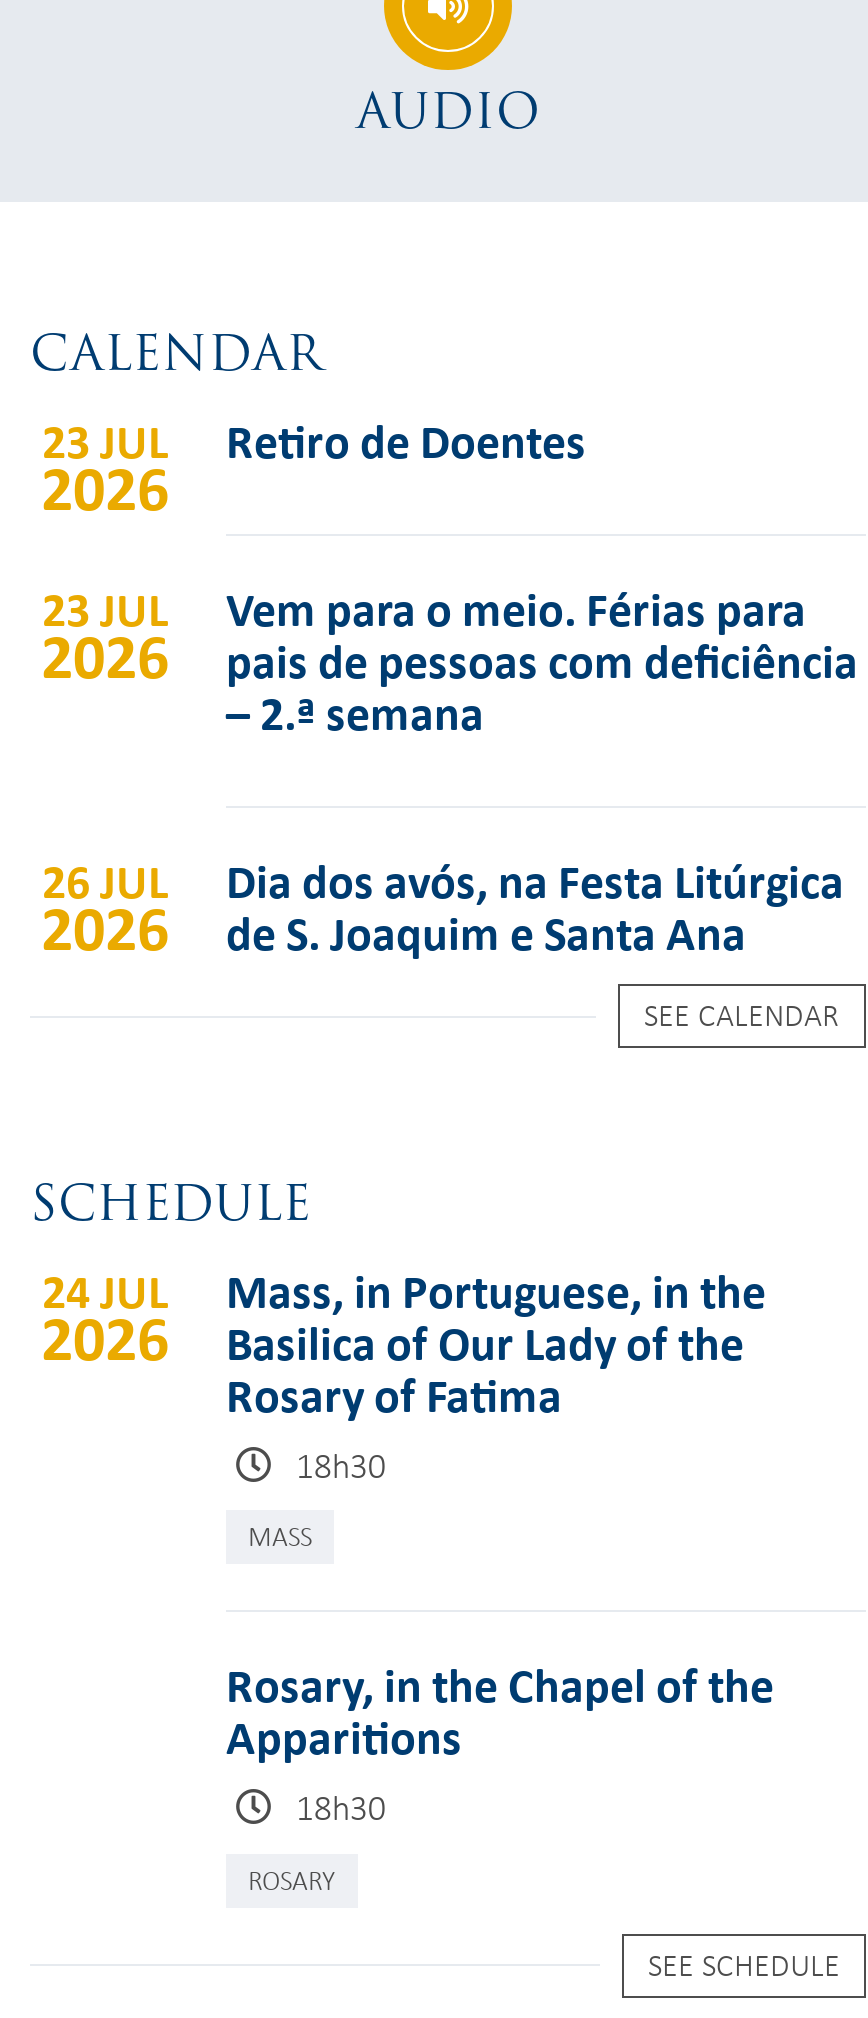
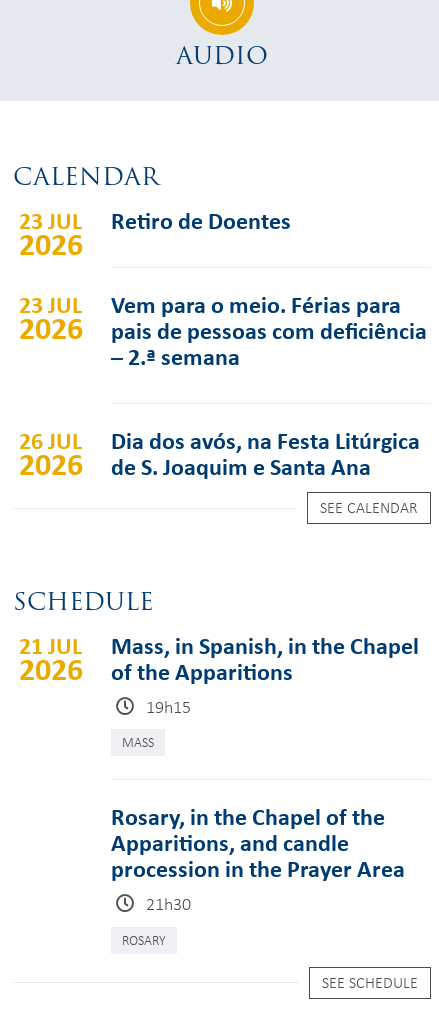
- 24 JUL
+ 21 JUL

- Mass, in Portuguese, in the
- Basilica of Our Lady of the
- Rosary of Fatima
- 18h30
+ Mass, in Spanish, in the Chapel
+ of the Apparitions
+ 19h15

moved up: MASS | Rosary, in the Chapel of the

- Apparitions
- 18h30
+ Apparitions, and candle
+ procession in the Prayer Area
+ 21h30
